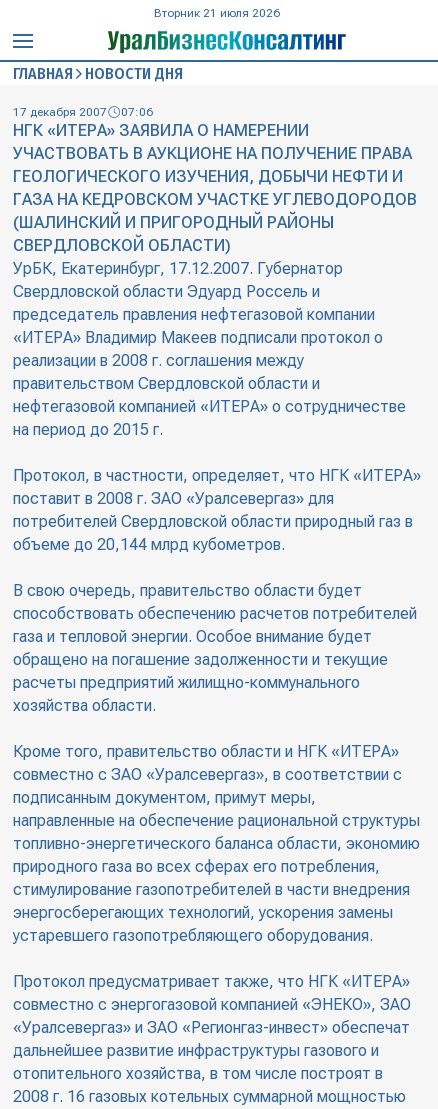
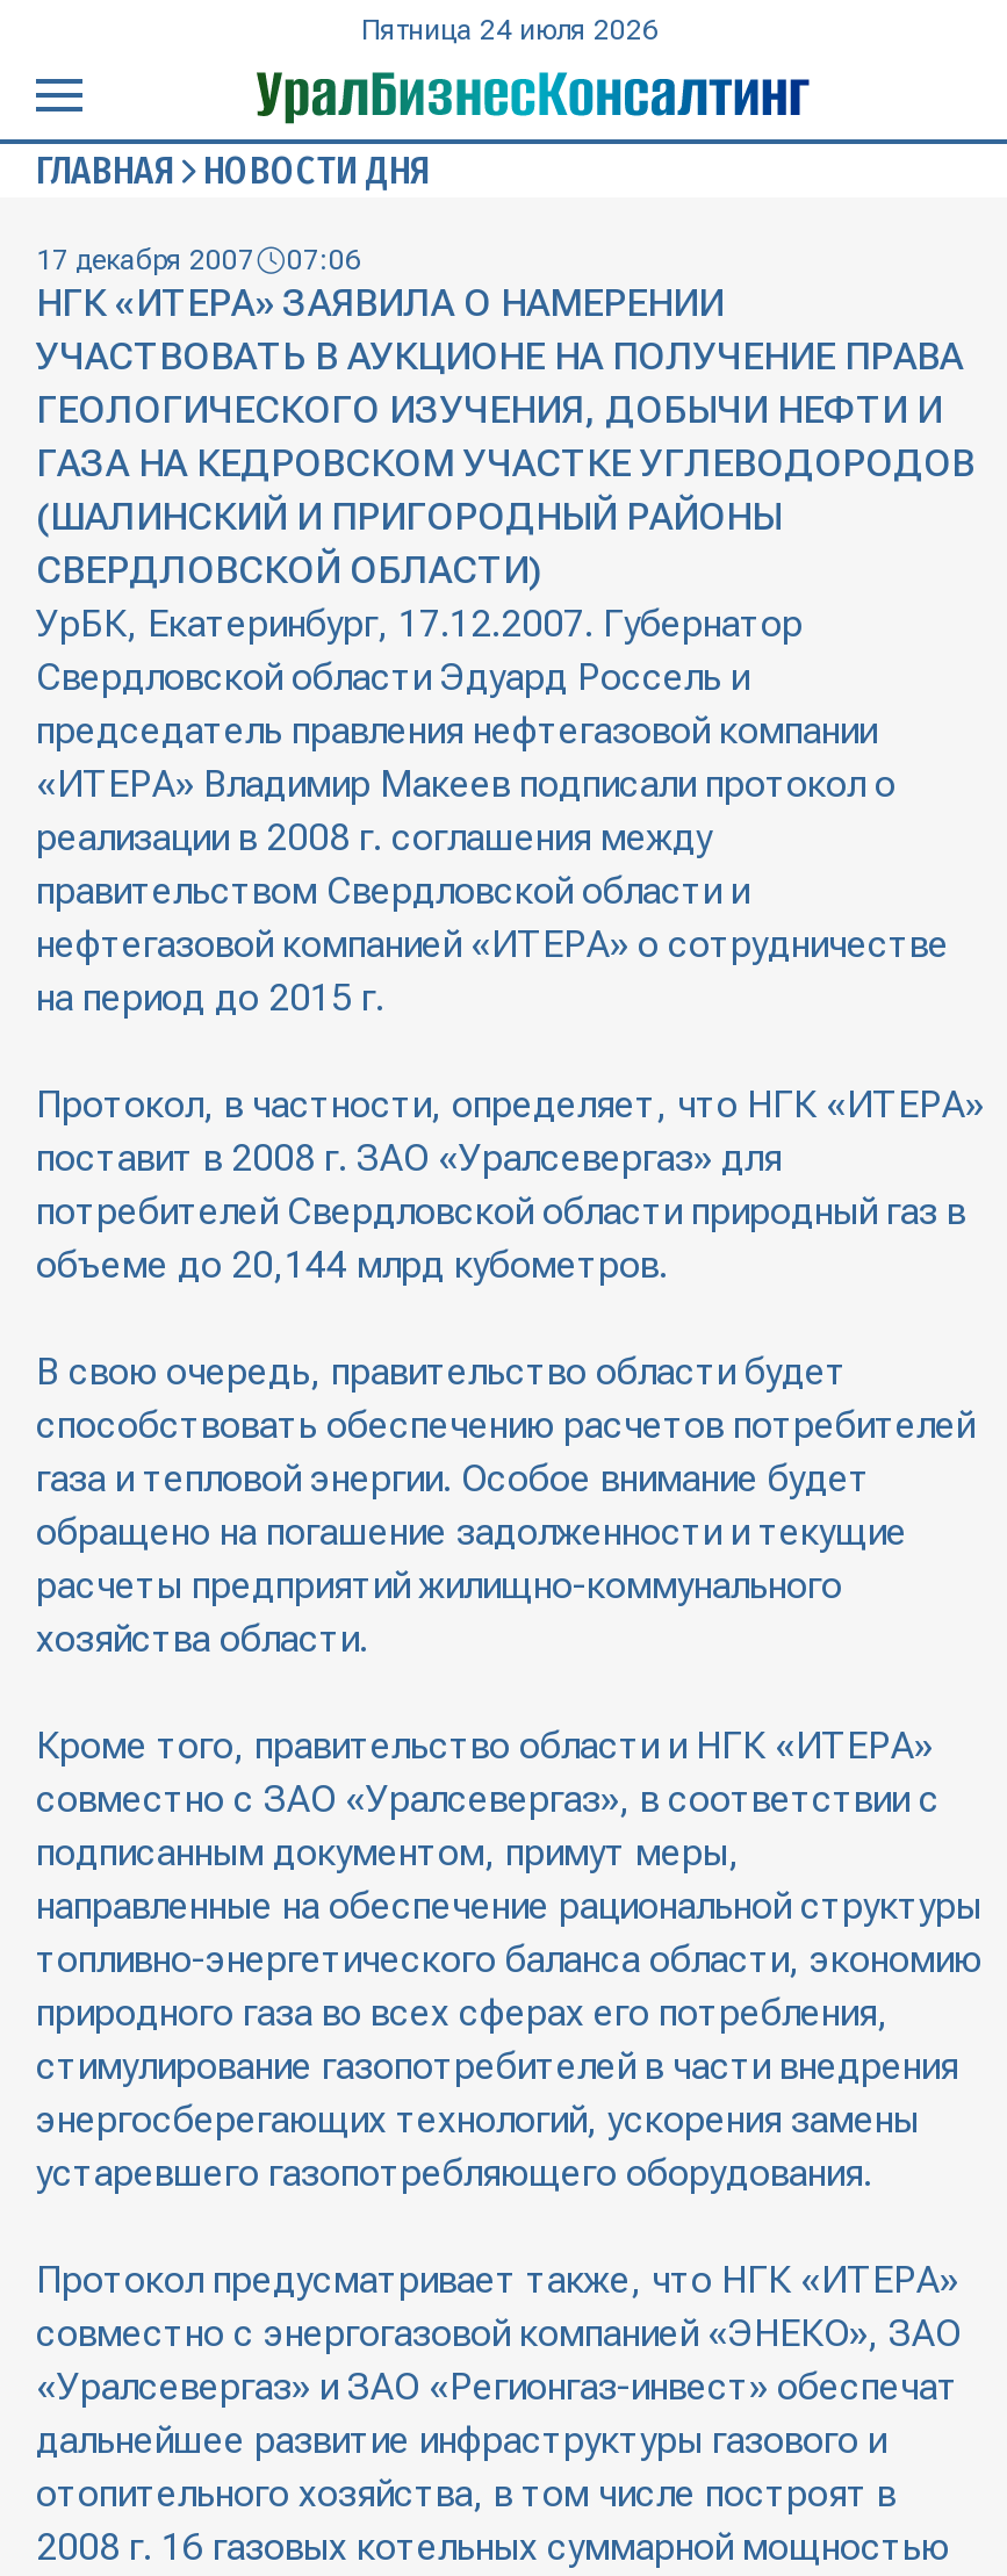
- Вторник 21 июля 2026
+ Пятница 24 июля 2026
